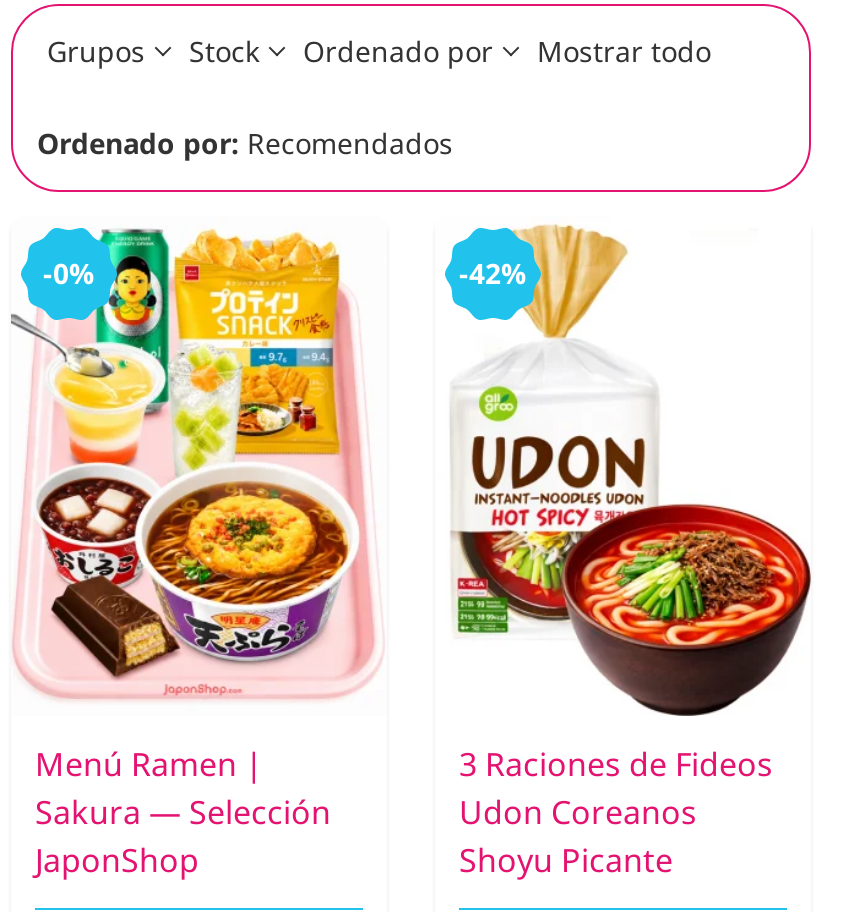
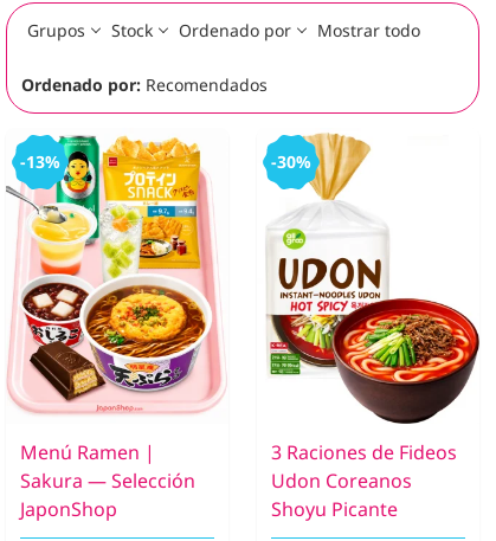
- -0%
+ -13%

- -42%
+ -30%
